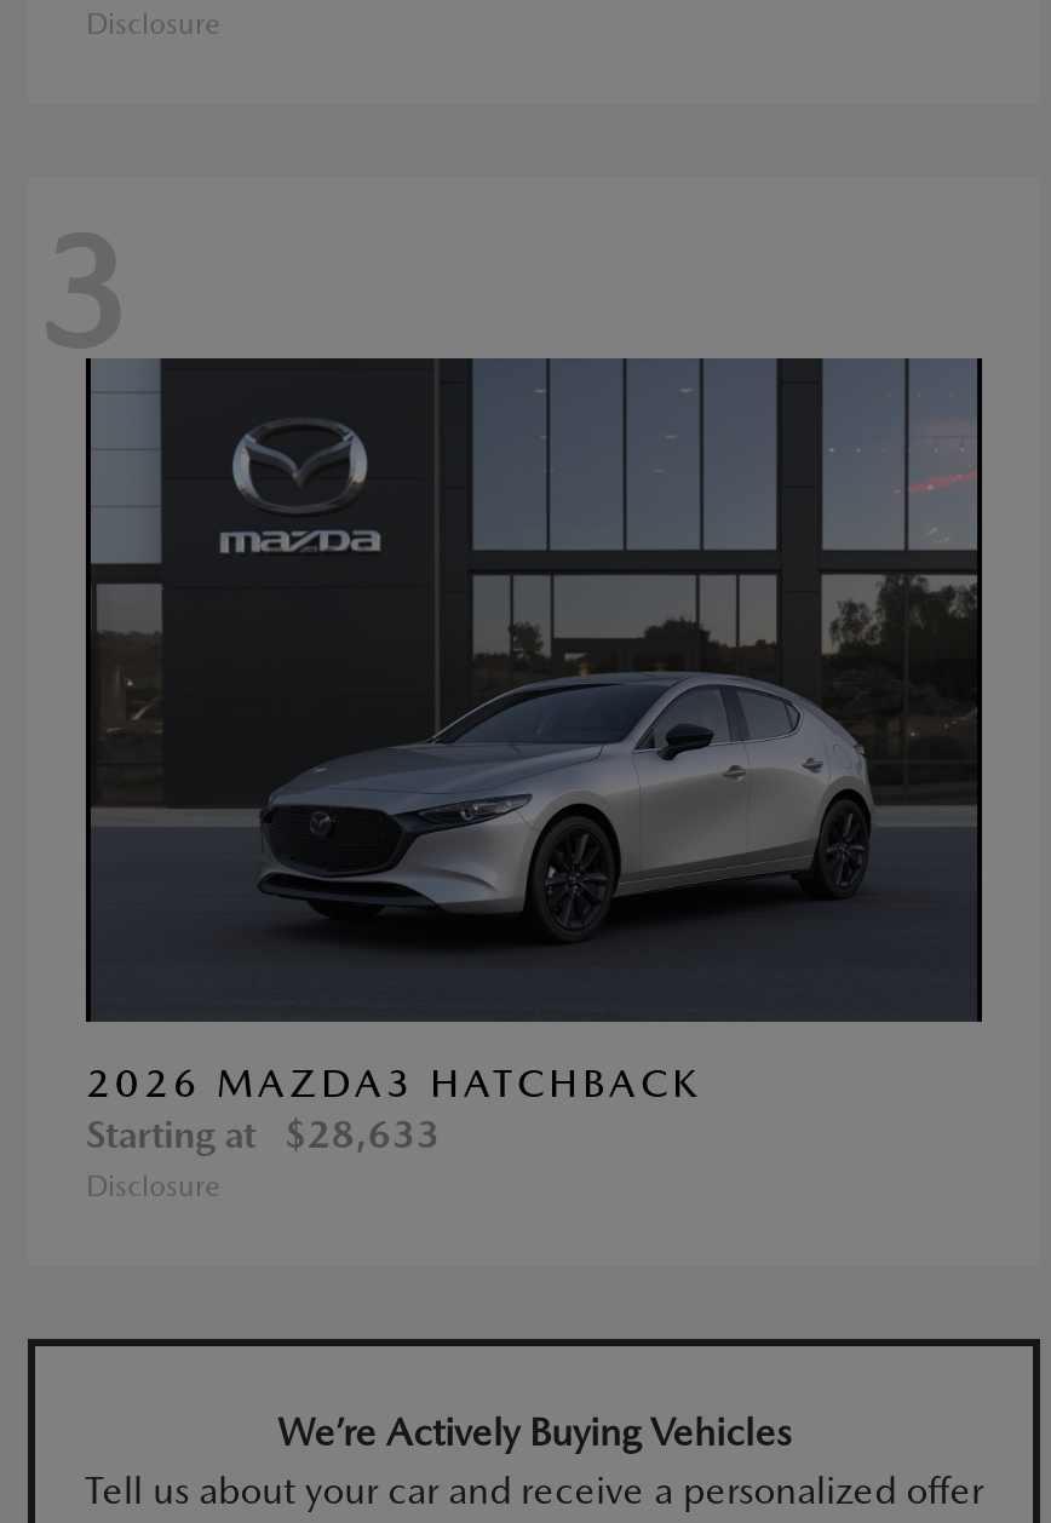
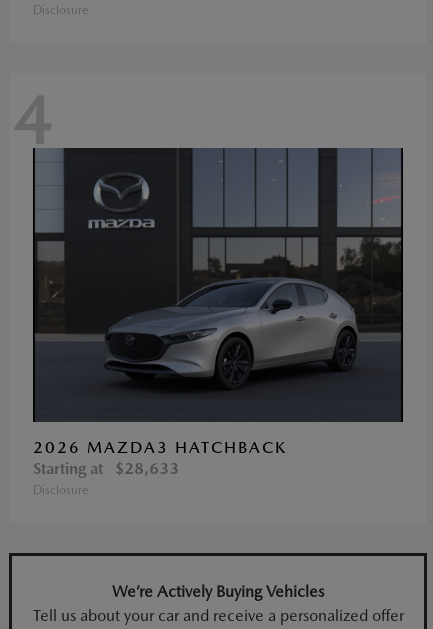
- 3
+ 4
